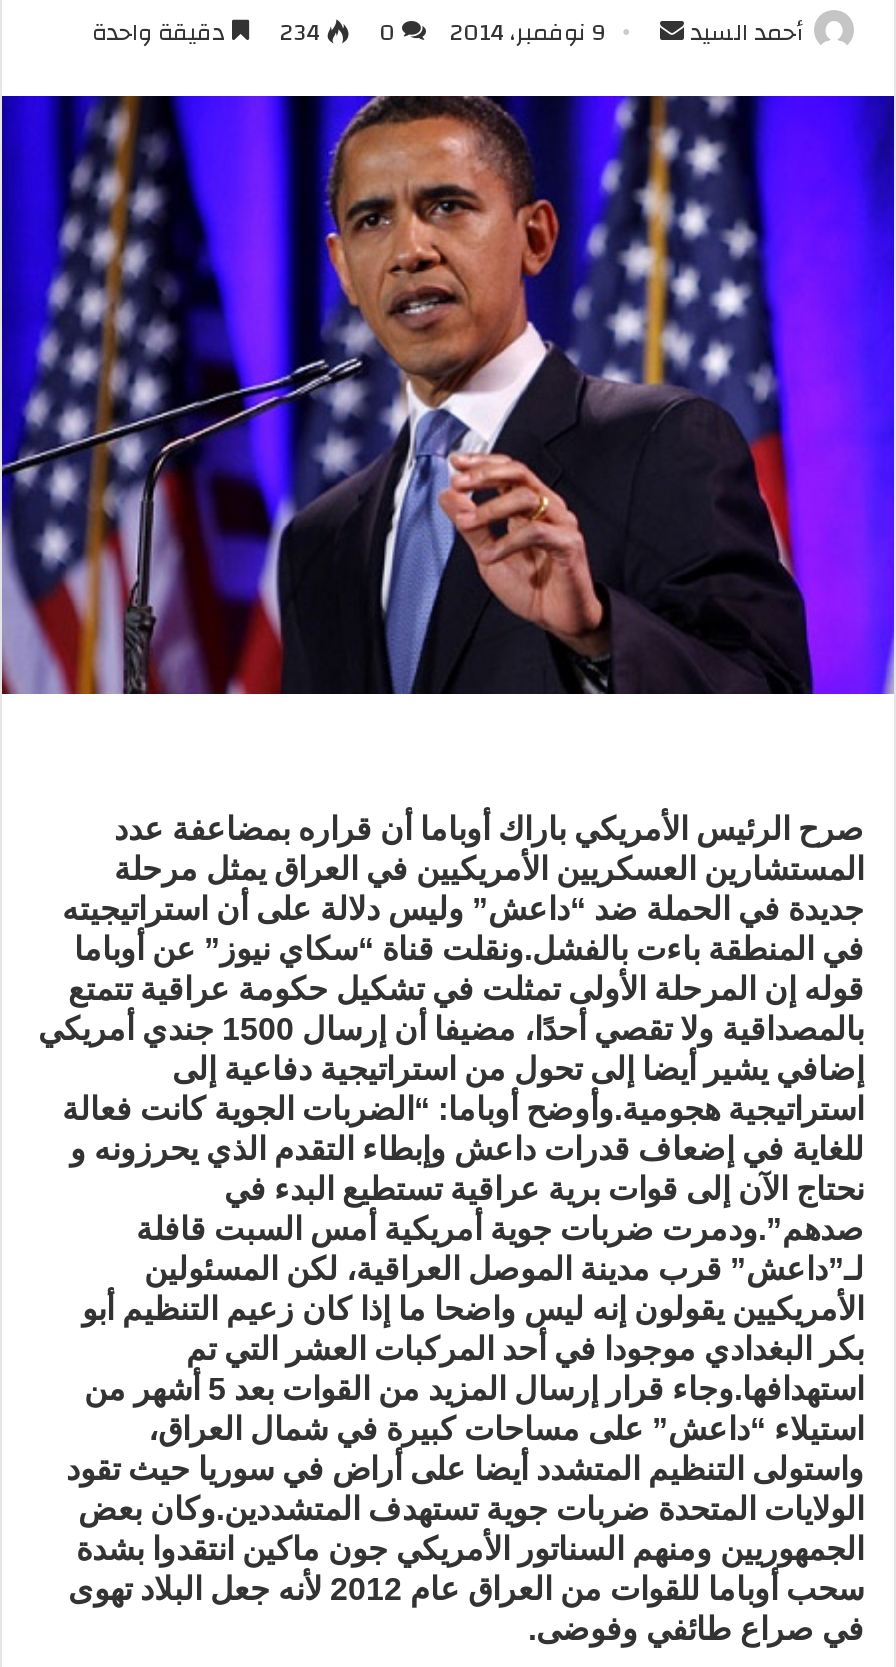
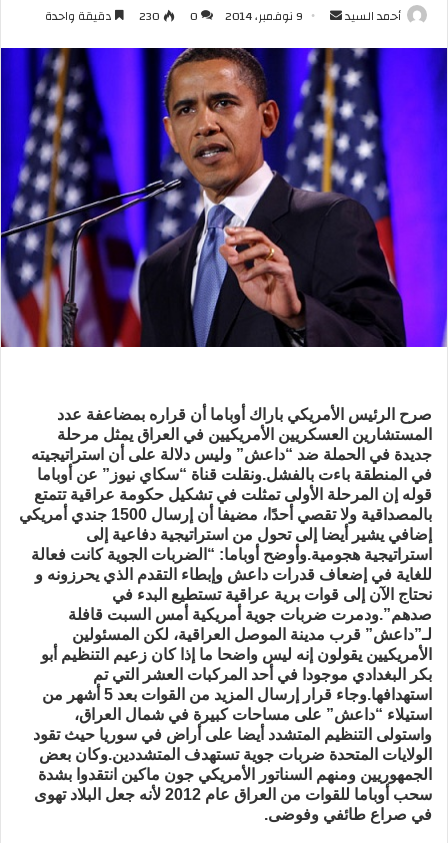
- 0 234 دقيقة واحدة
+ 0 230 دقيقة واحدة
